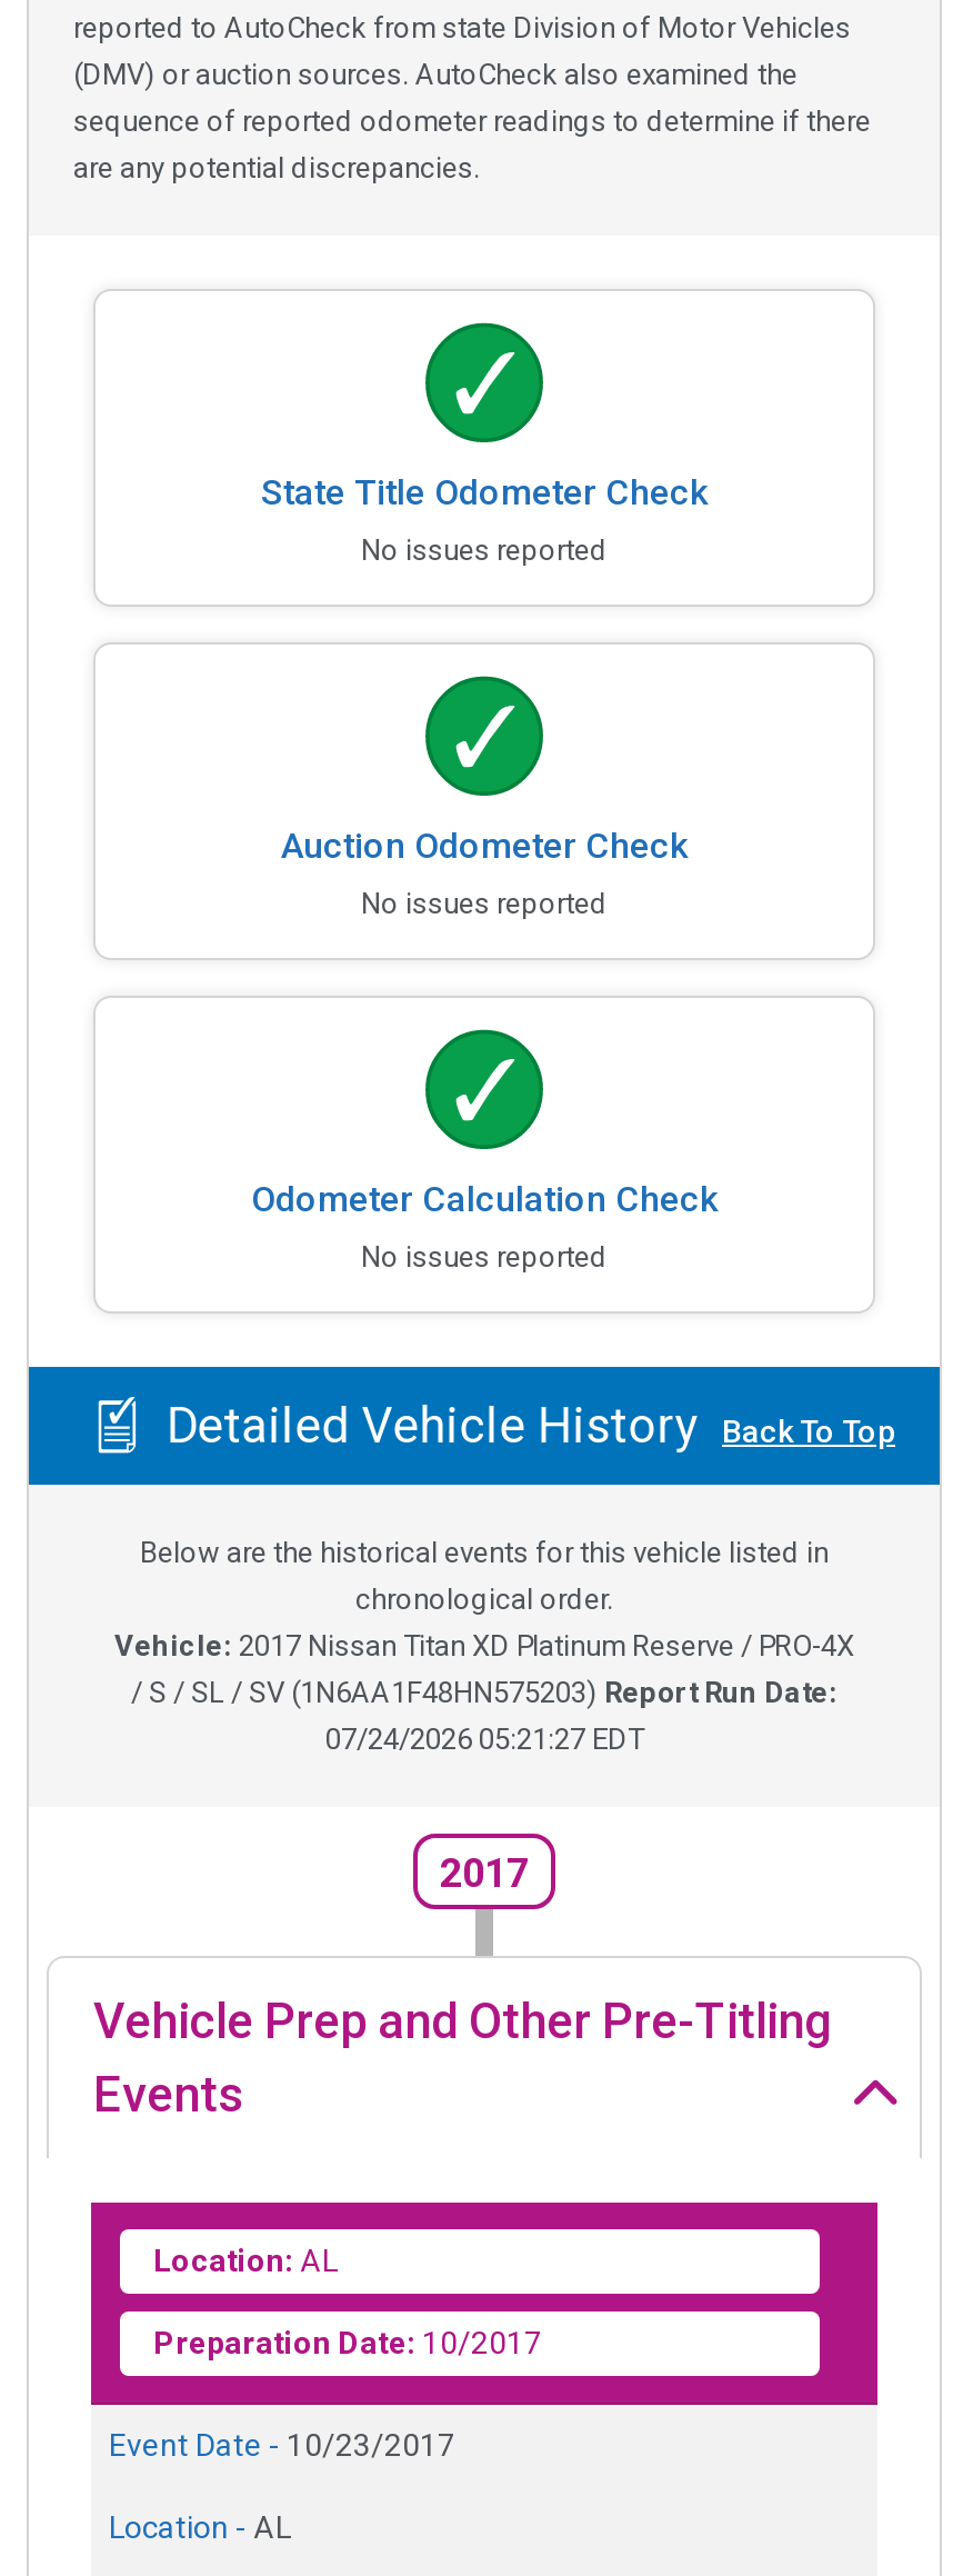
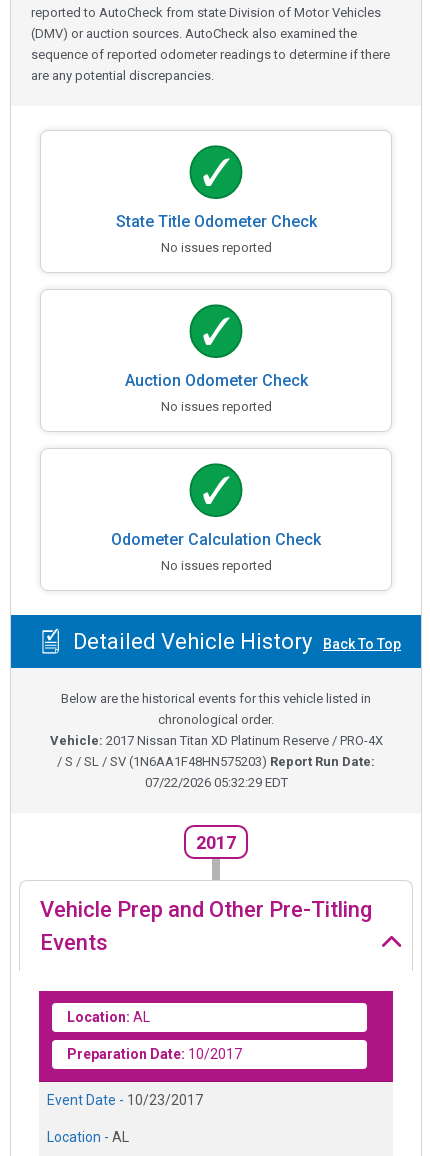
- 07/24/2026 05:21:27 EDT
+ 07/22/2026 05:32:29 EDT
